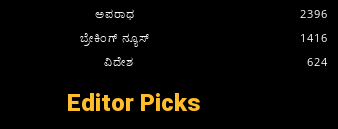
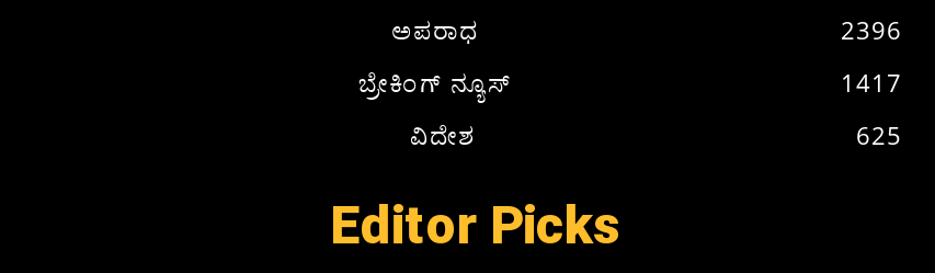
- 1416
+ 1417

- 624
+ 625
